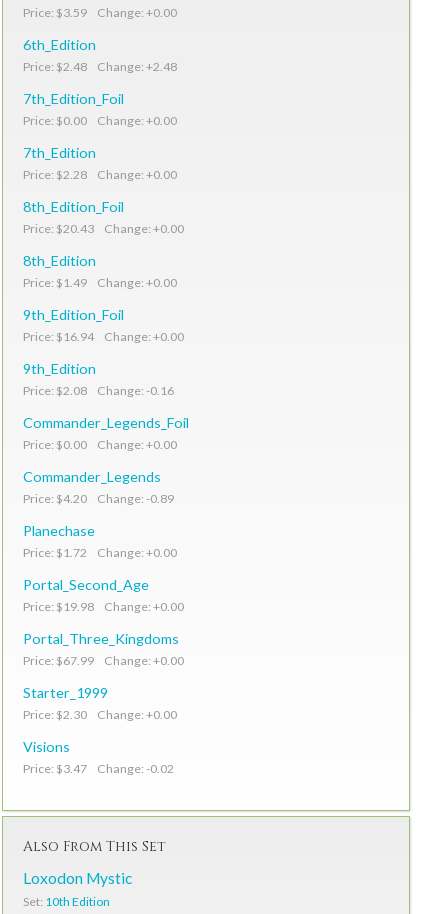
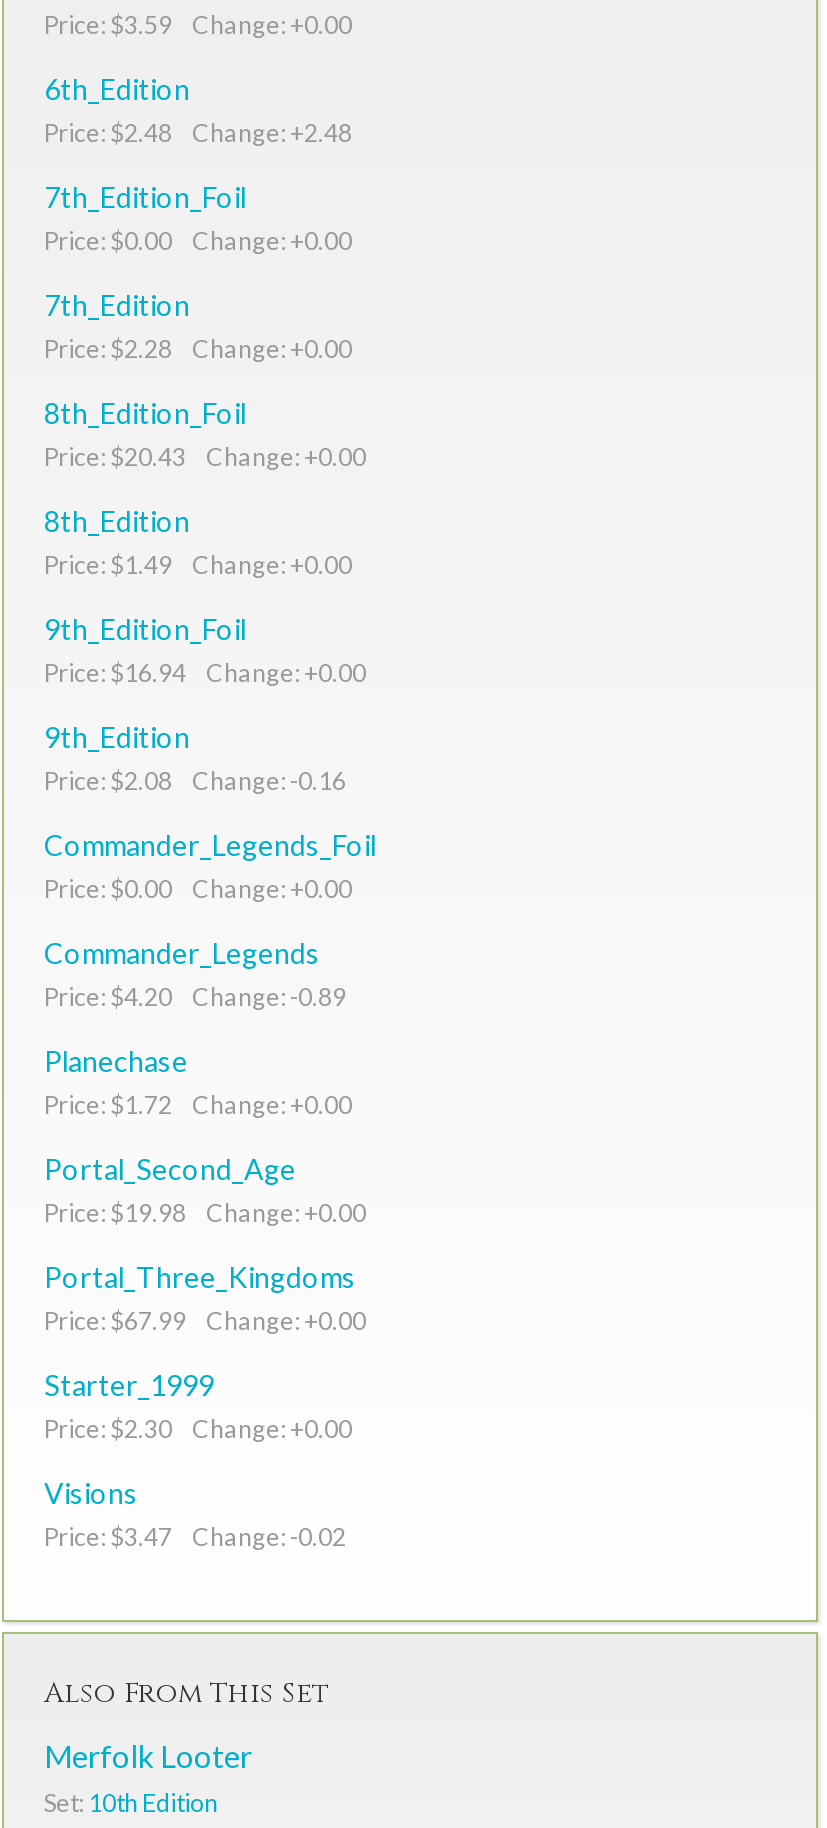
- Loxodon Mystic
+ Merfolk Looter
